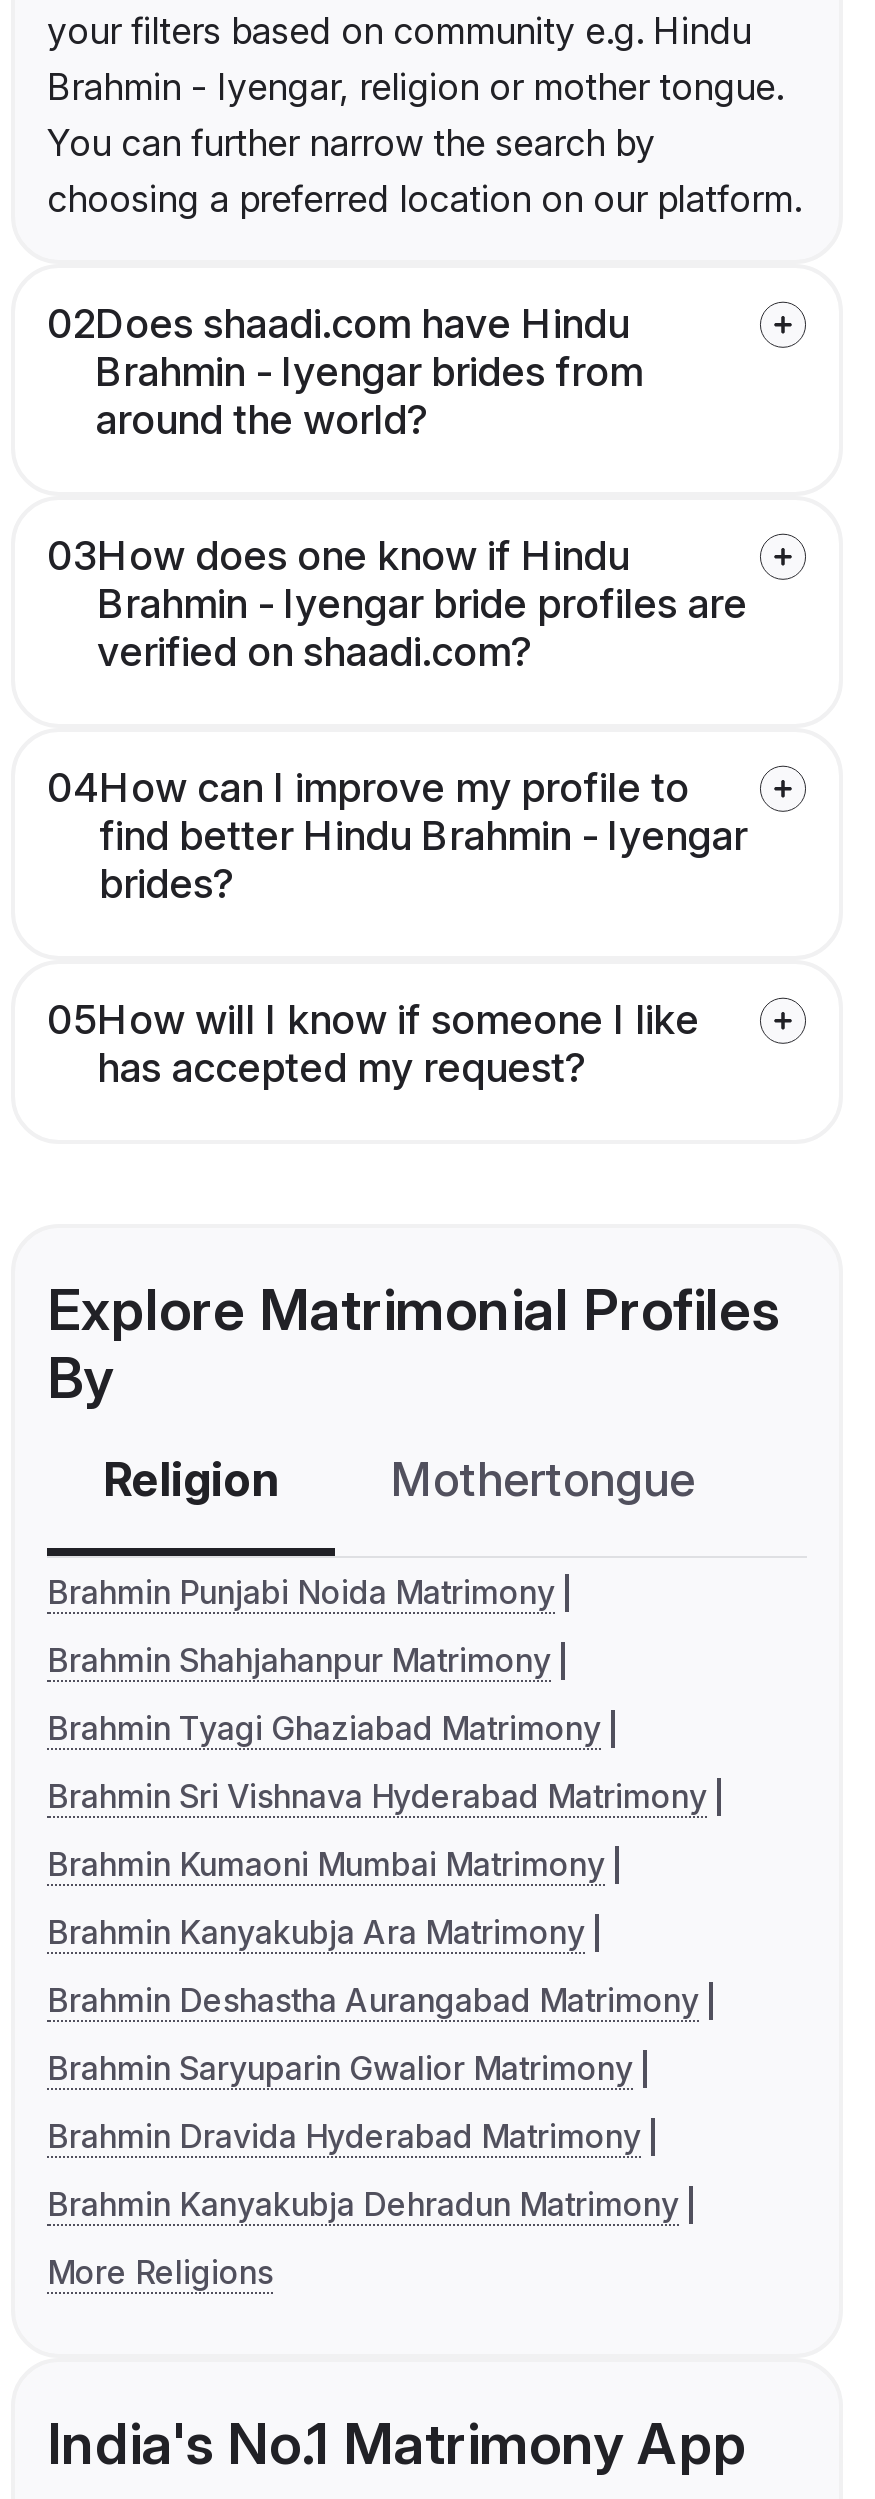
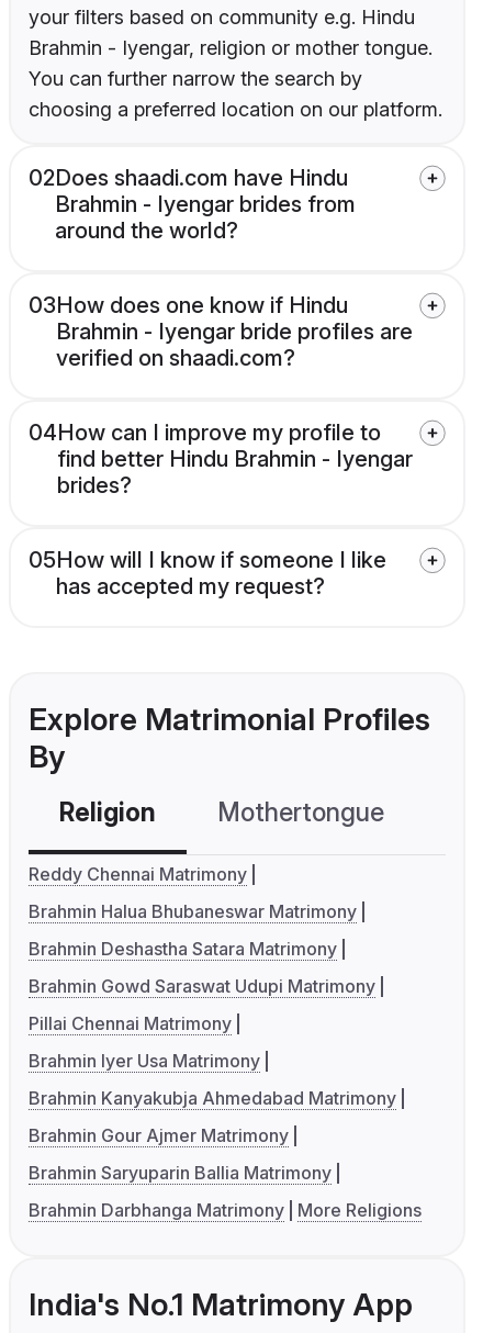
- Brahmin Punjabi Noida Matrimony
- Brahmin Shahjahanpur Matrimony
- Brahmin Tyagi Ghaziabad Matrimony
- Brahmin Sri Vishnava Hyderabad Matrimony
- Brahmin Kumaoni Mumbai Matrimony
- Brahmin Kanyakubja Ara Matrimony
- Brahmin Deshastha Aurangabad Matrimony
- Brahmin Saryuparin Gwalior Matrimony
- Brahmin Dravida Hyderabad Matrimony
- Brahmin Kanyakubja Dehradun Matrimony
- More Religions
+ Reddy Chennai Matrimony
+ Brahmin Halua Bhubaneswar Matrimony
+ Brahmin Deshastha Satara Matrimony
+ Brahmin Gowd Saraswat Udupi Matrimony
+ Pillai Chennai Matrimony
+ Brahmin Iyer Usa Matrimony
+ Brahmin Kanyakubja Ahmedabad Matrimony
+ Brahmin Gour Ajmer Matrimony
+ Brahmin Saryuparin Ballia Matrimony
+ Brahmin Darbhanga Matrimony More Religions
